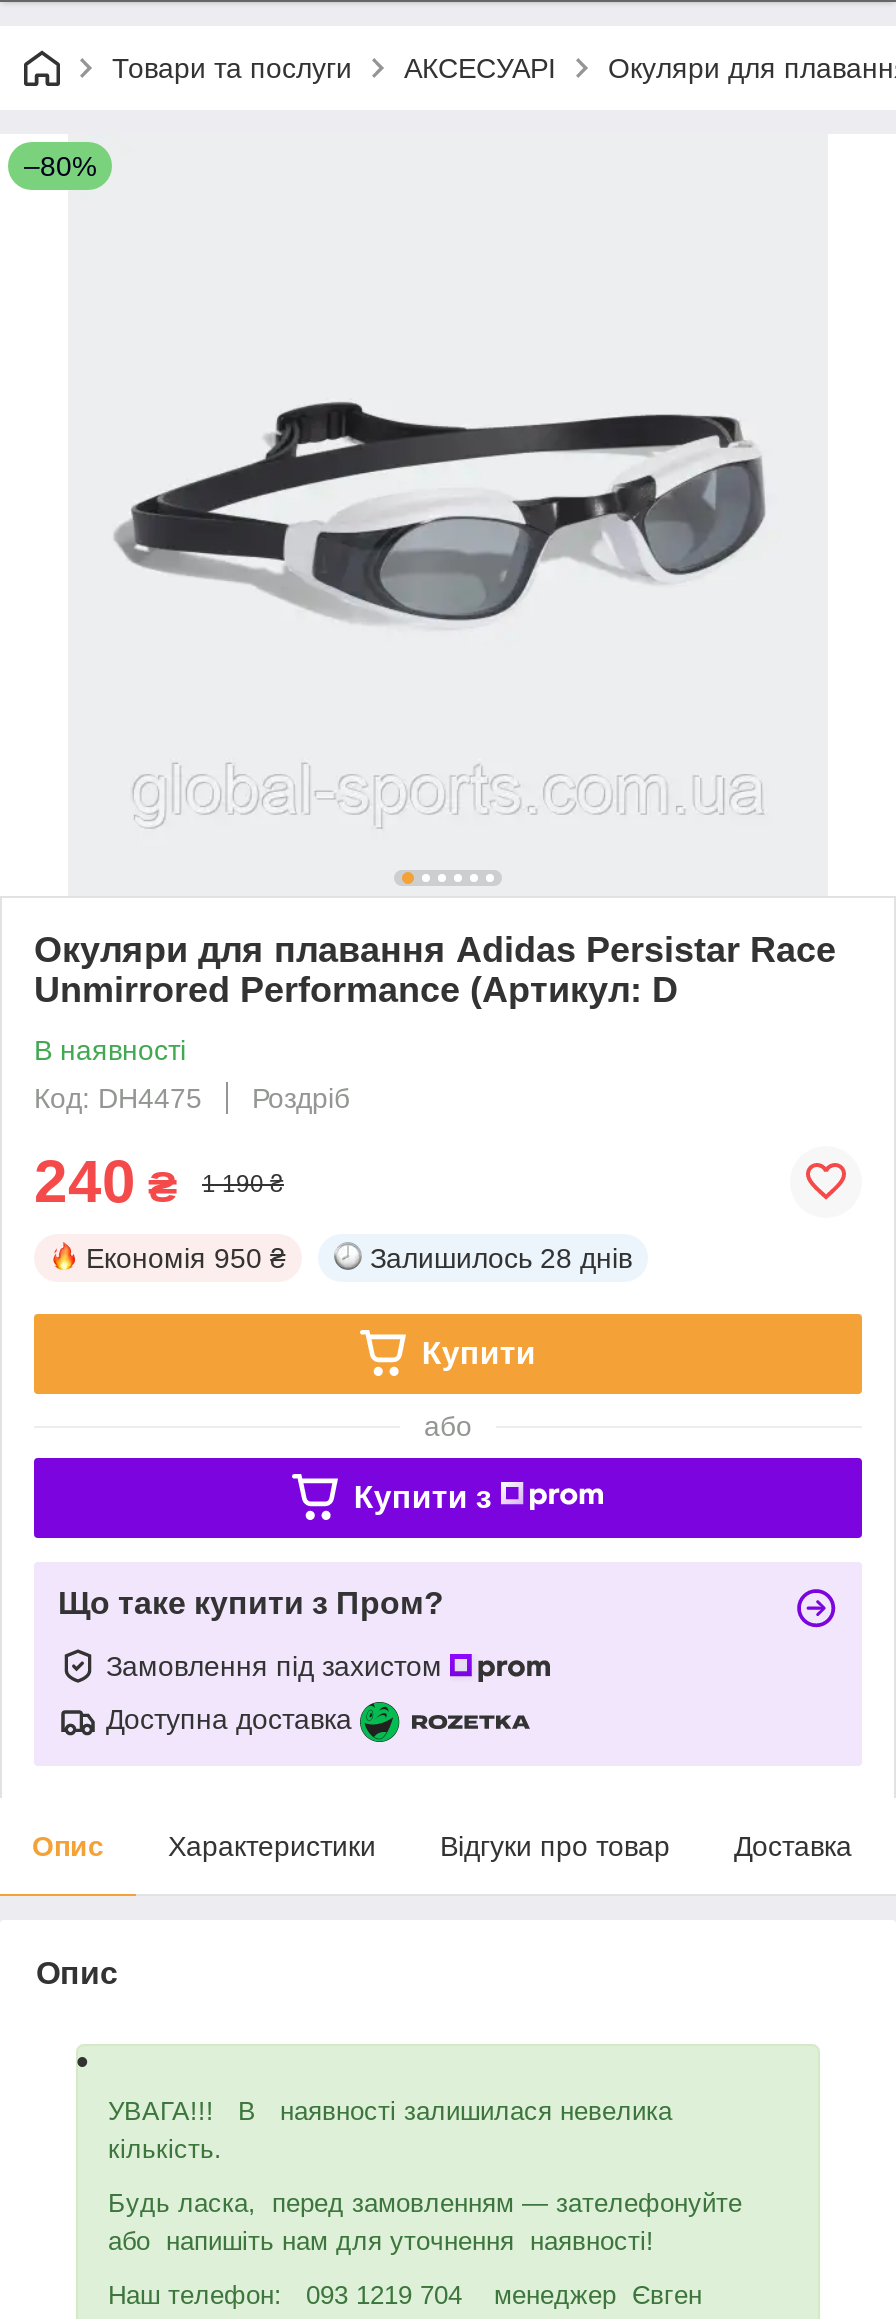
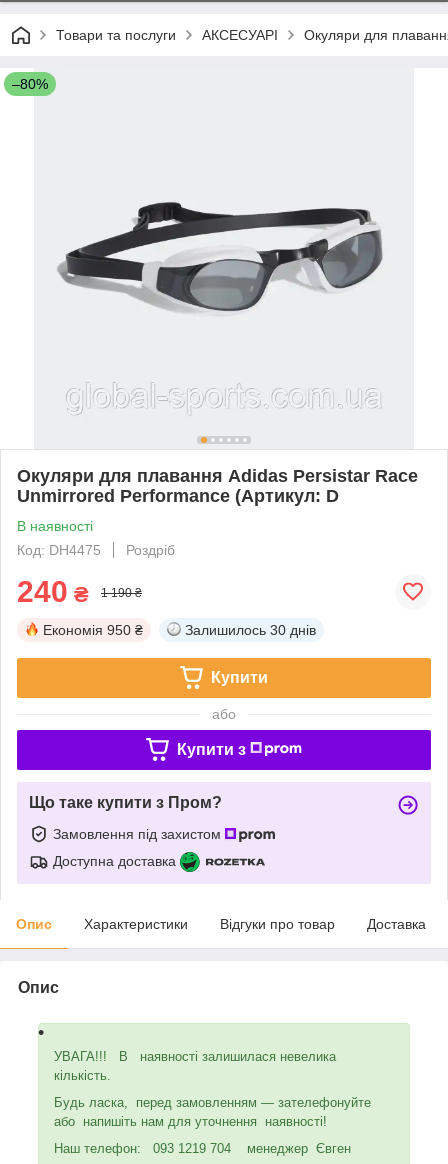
- Залишилось 28 днів
+ Залишилось 30 днів
